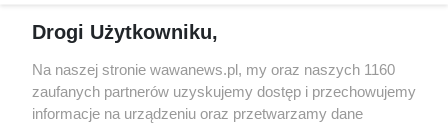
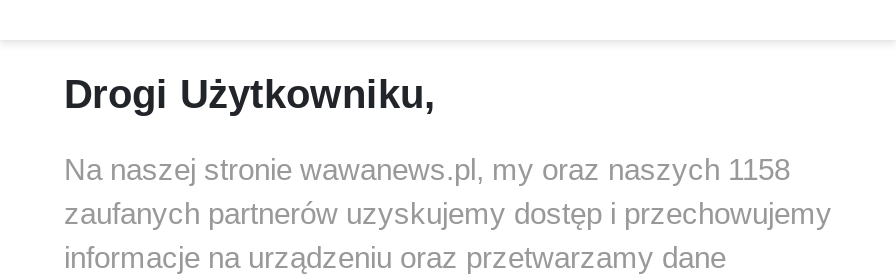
- Na naszej stronie wawanews.pl, my oraz naszych 1160
+ Na naszej stronie wawanews.pl, my oraz naszych 1158
